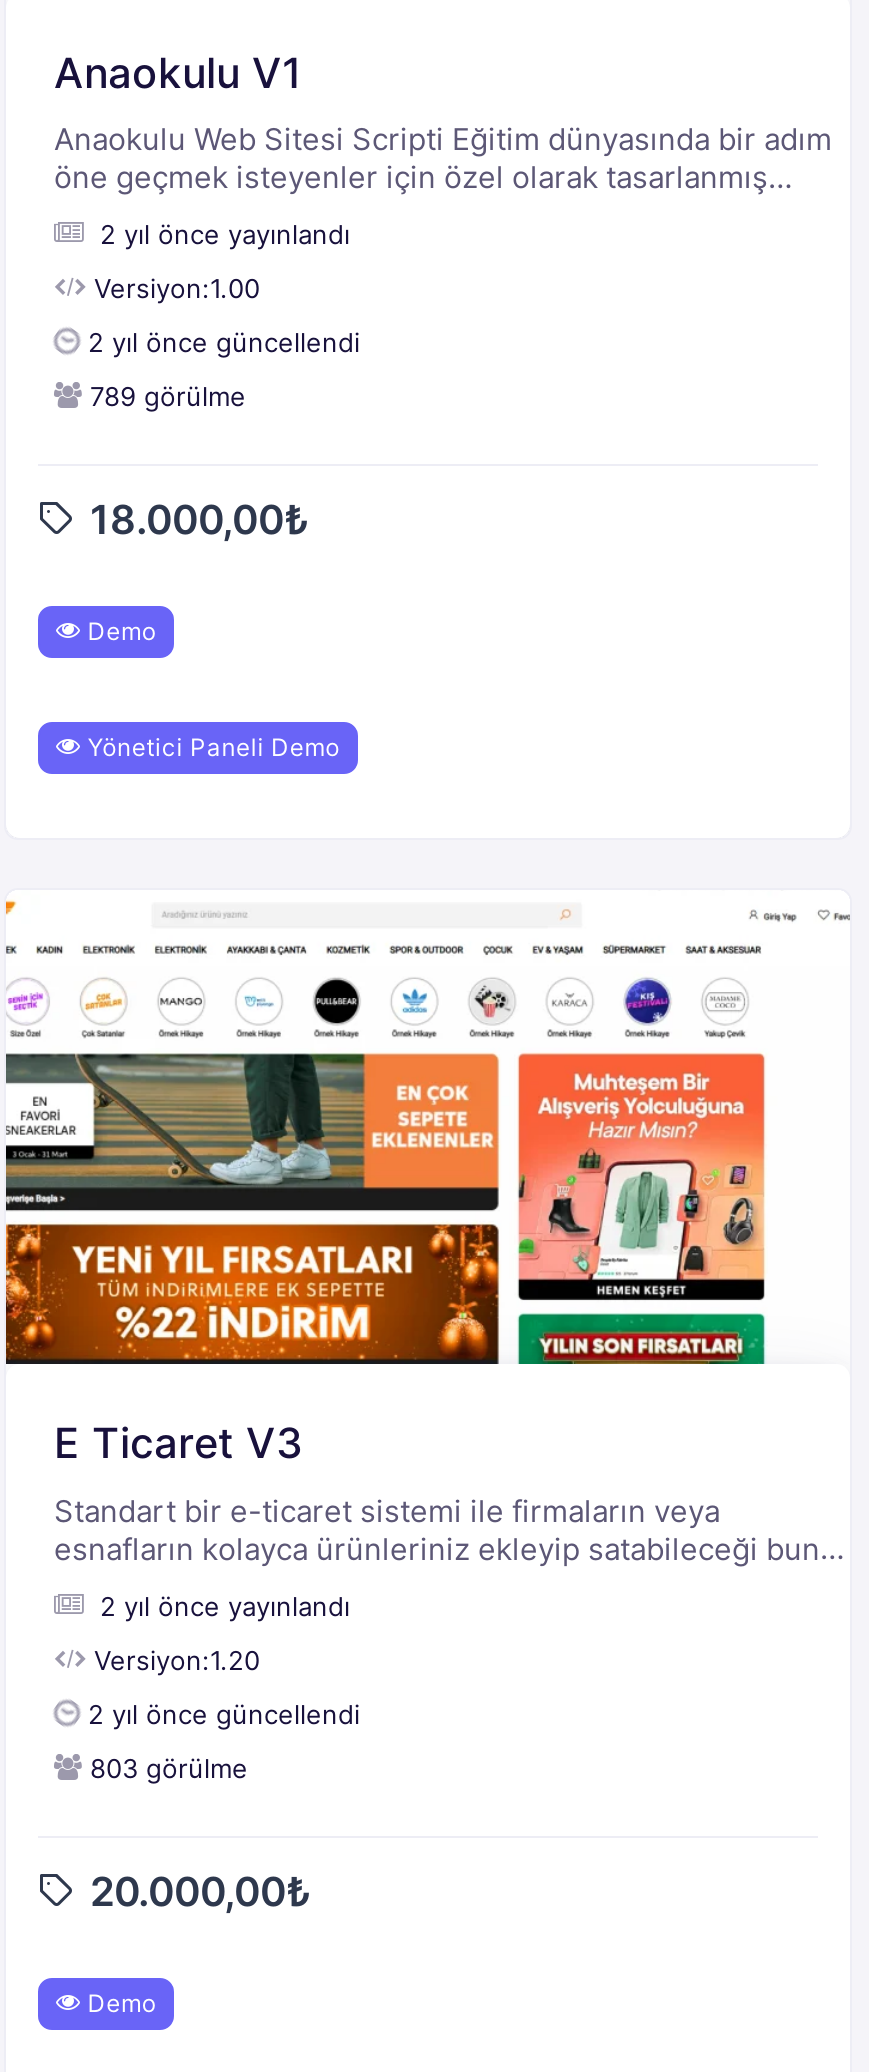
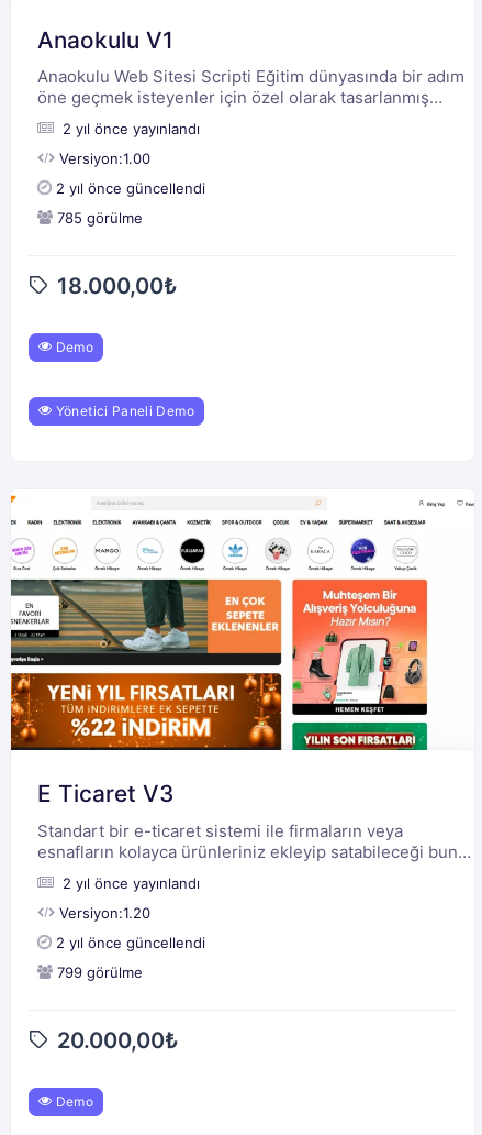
- 789 görülme
+ 785 görülme

- 803 görülme
+ 799 görülme
